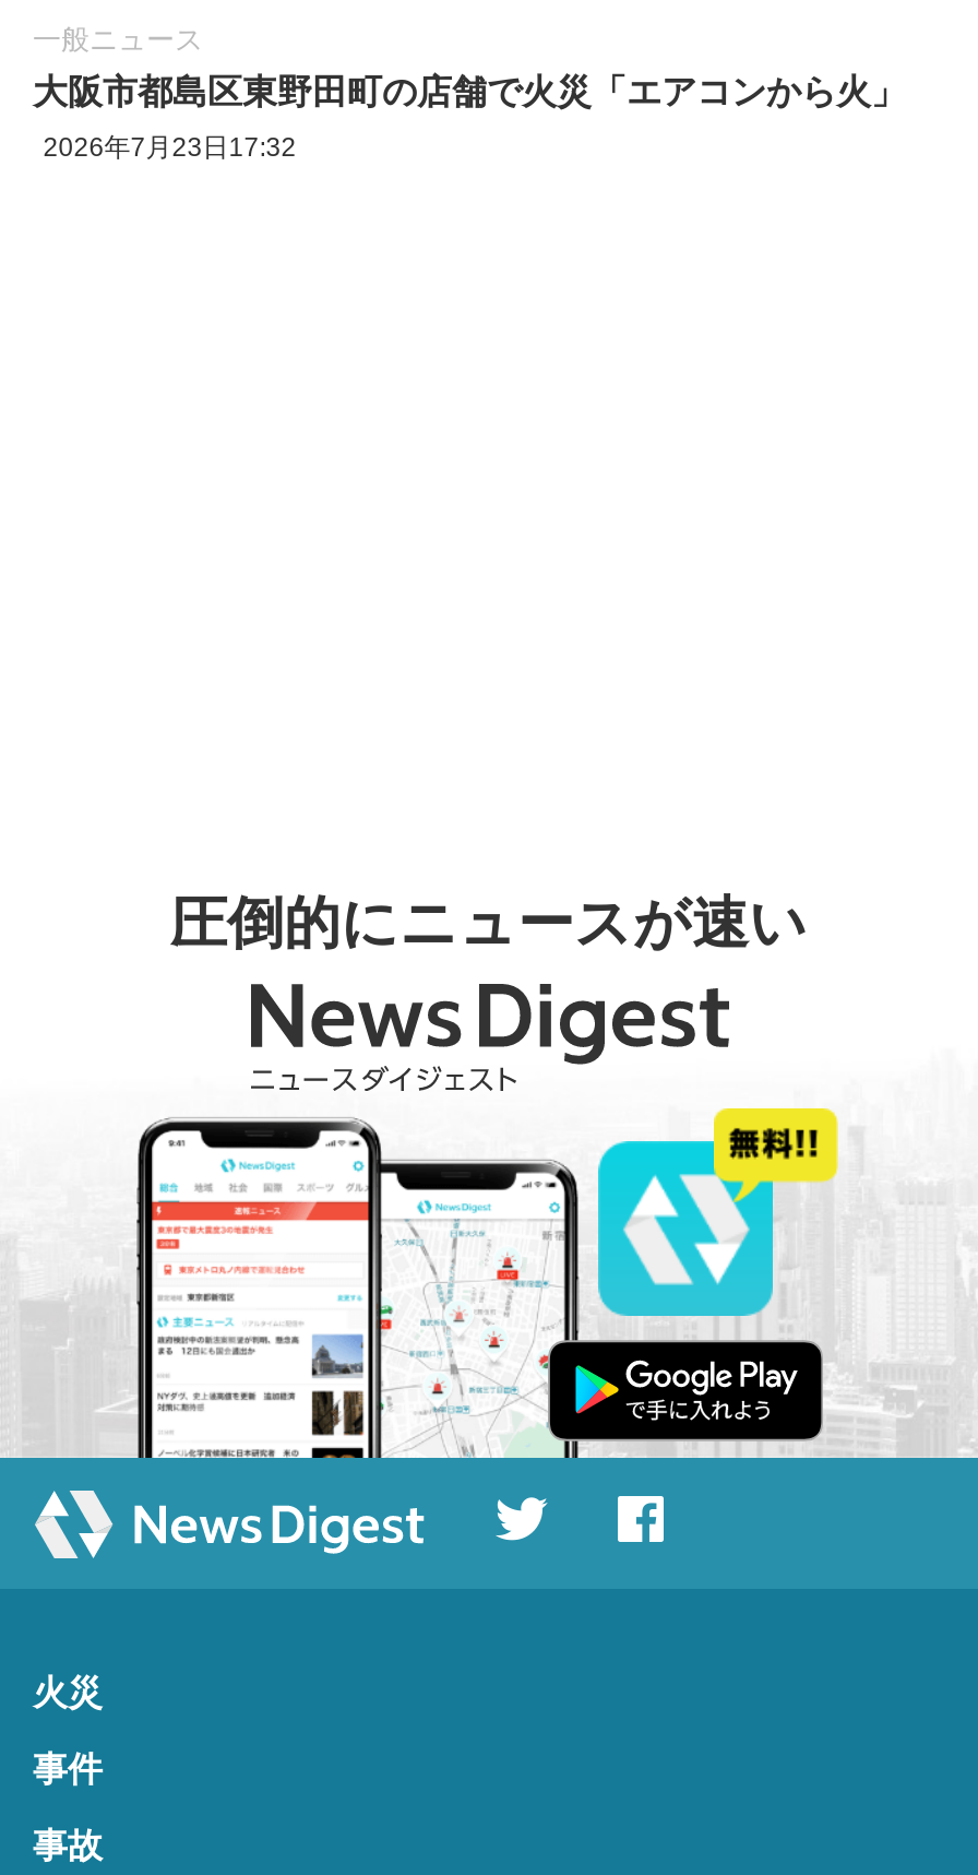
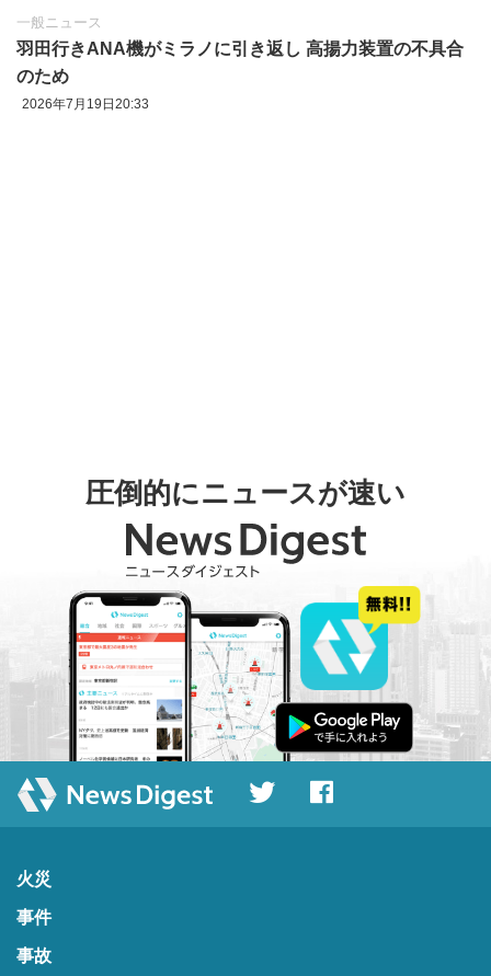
- 大阪市都島区東野田町の店舗で火災「エアコンから火」
- 2026年7月23日17:32
+ 羽田行きANA機がミラノに引き返し 高揚力装置の不具合
+ のため
+ 2026年7月19日20:33
